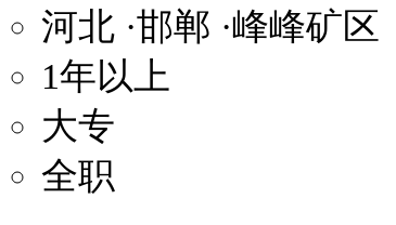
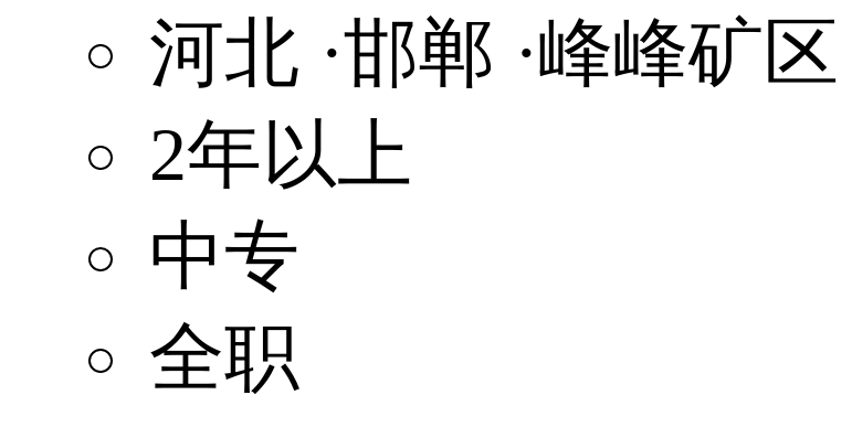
- 1年以上
+ 2年以上

- 大专
+ 中专
